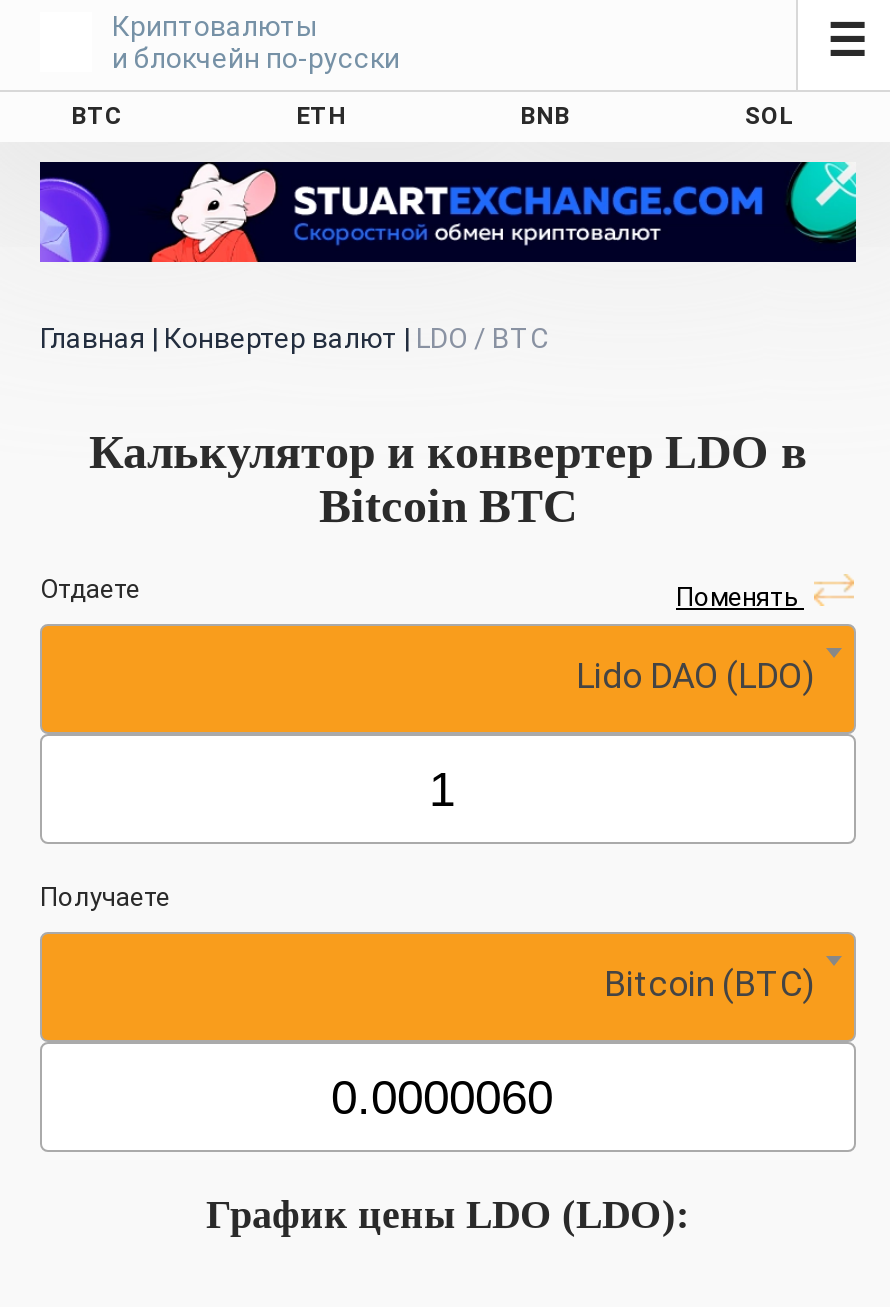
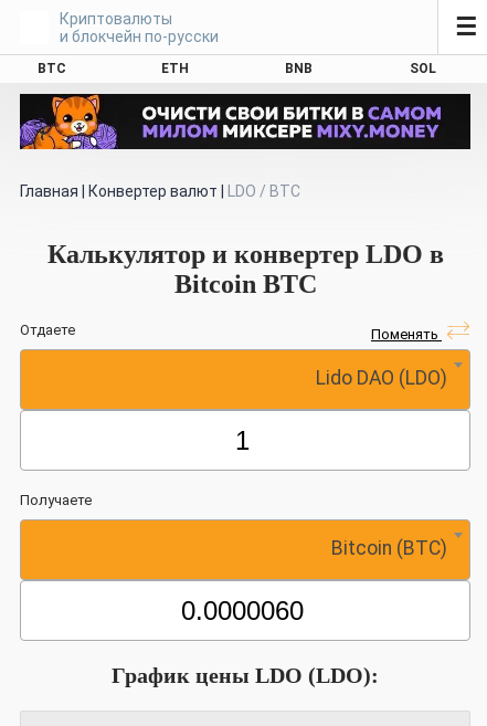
- [image]
+ [image]
